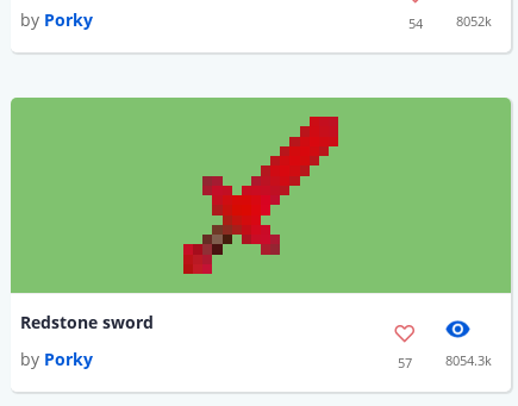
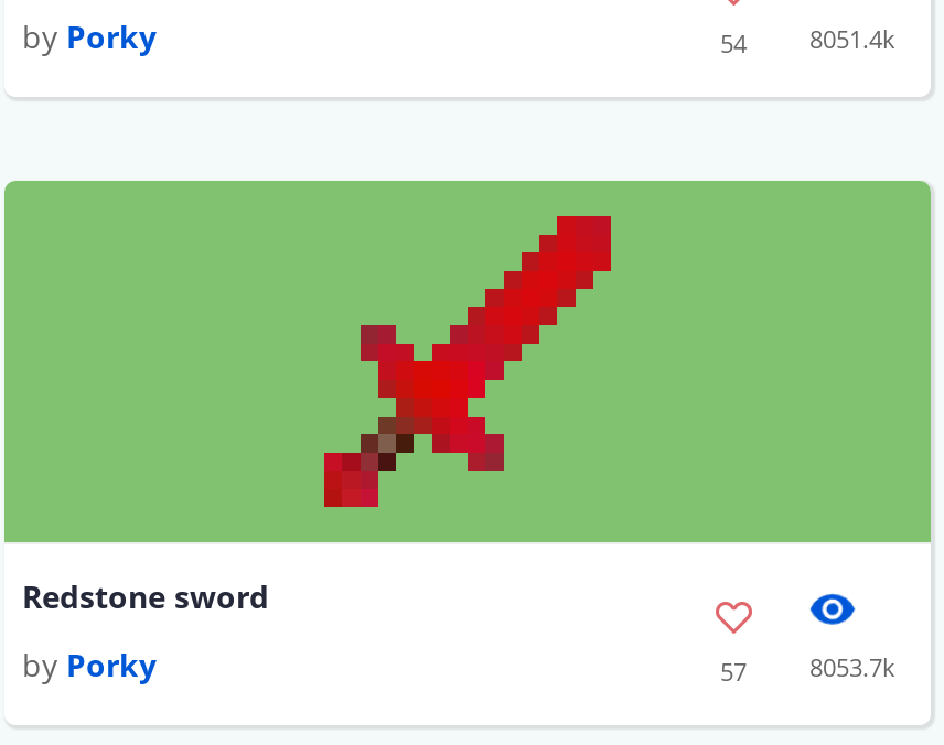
- 54 8052k
+ 54 8051.4k

- 57 8054.3k
+ 57 8053.7k
